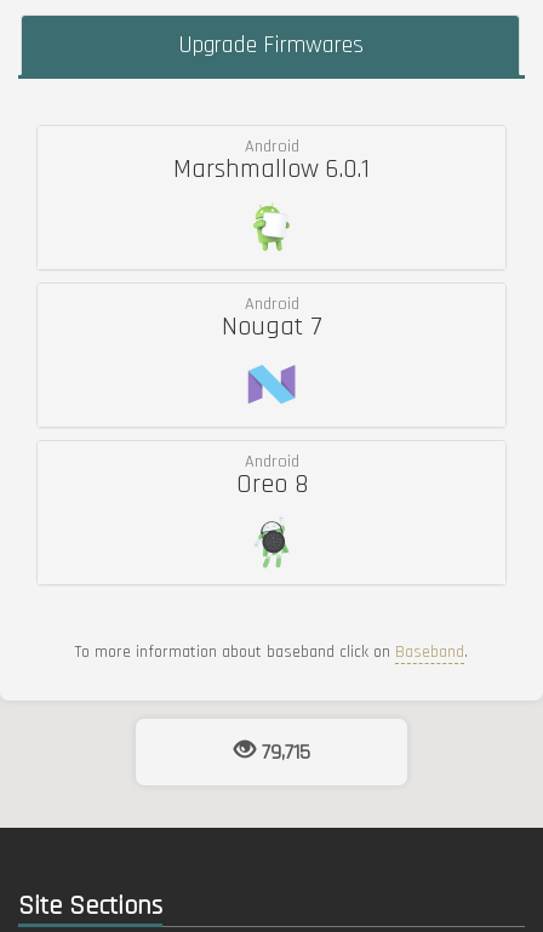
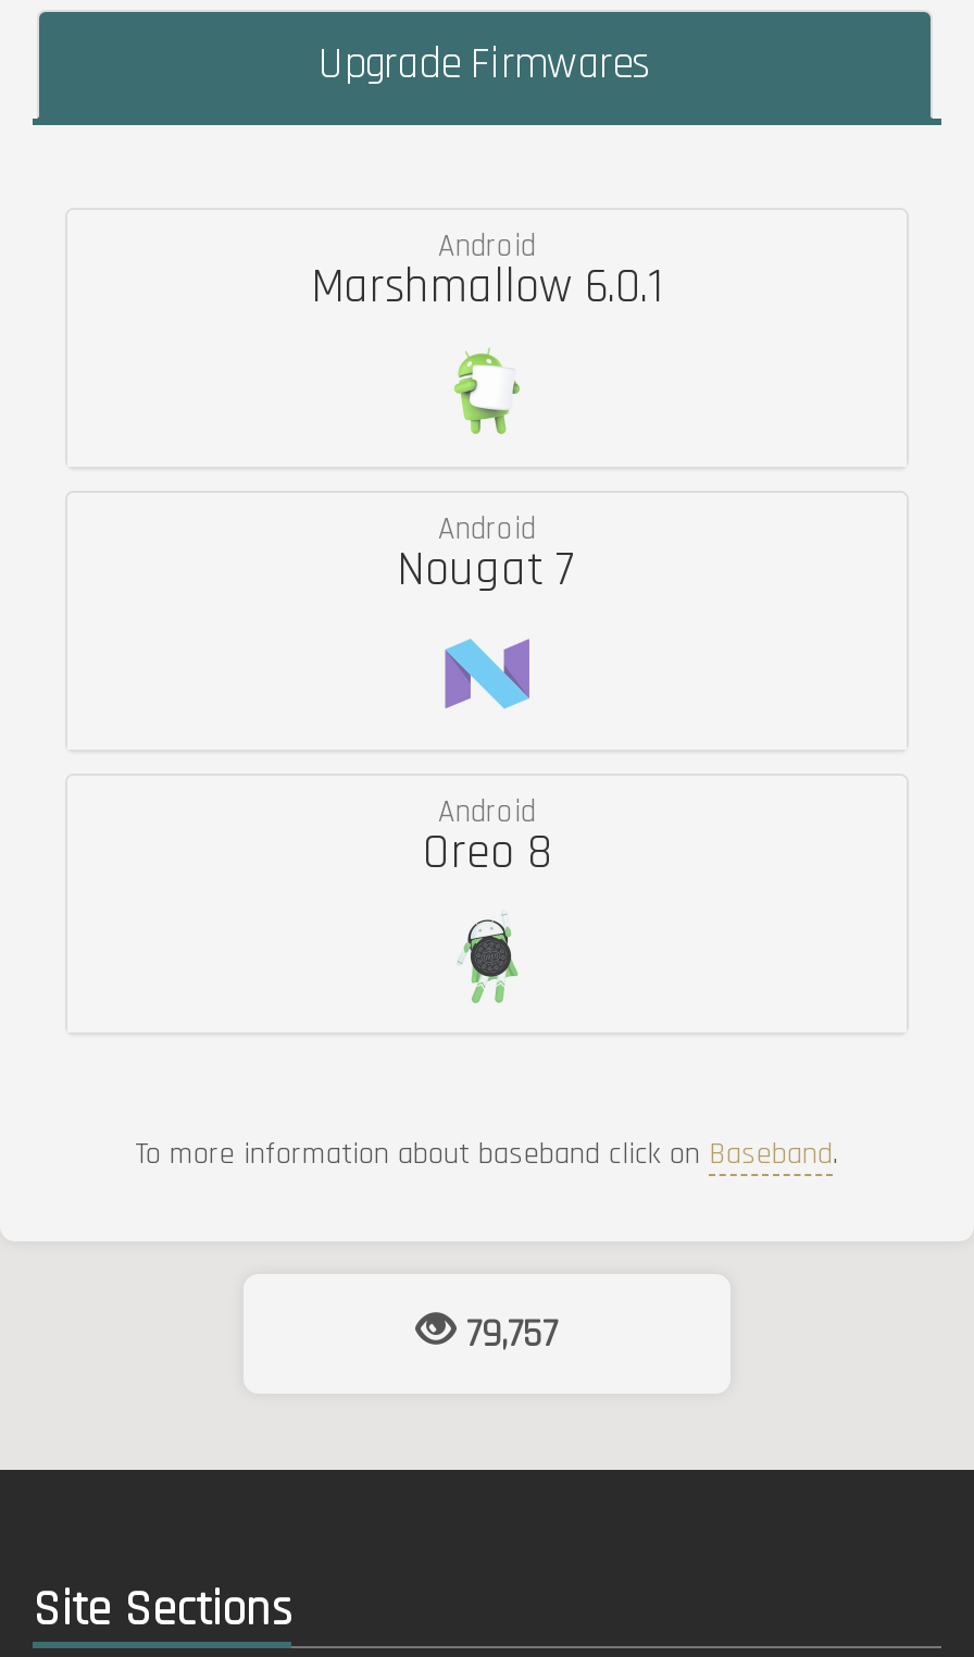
- 79,715
+ 79,757
